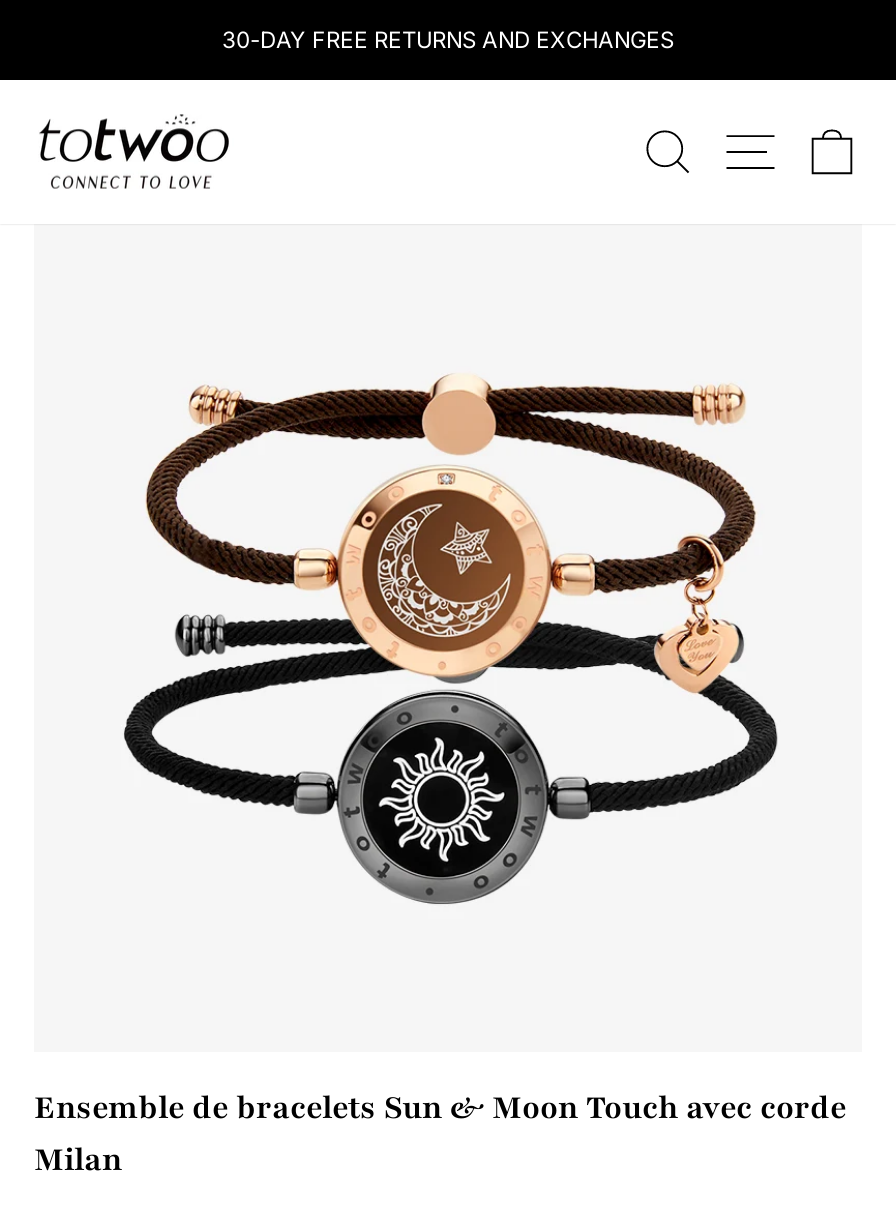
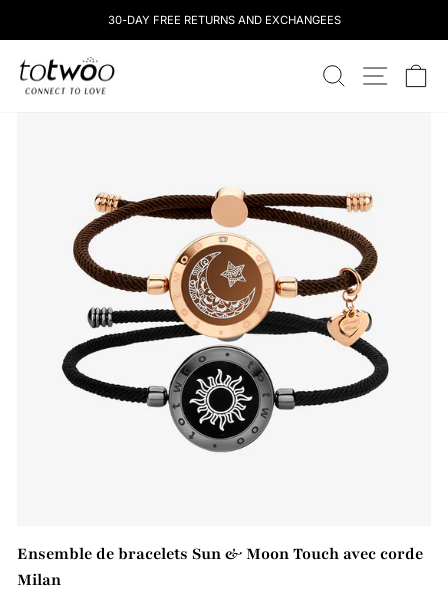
- 30-DAY FREE RETURNS AND EXCHANGES
+ 30-DAY FREE RETURNS AND EXCHANGEES
